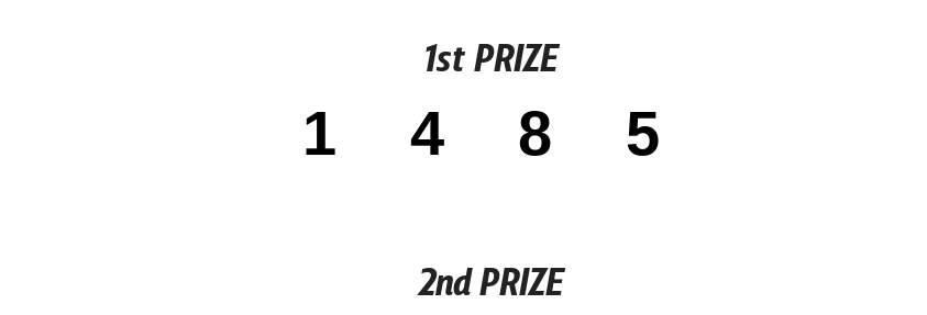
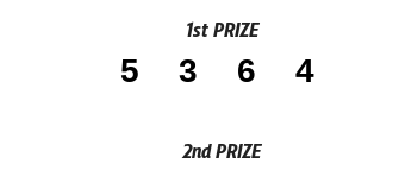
- 1485
+ 5364
